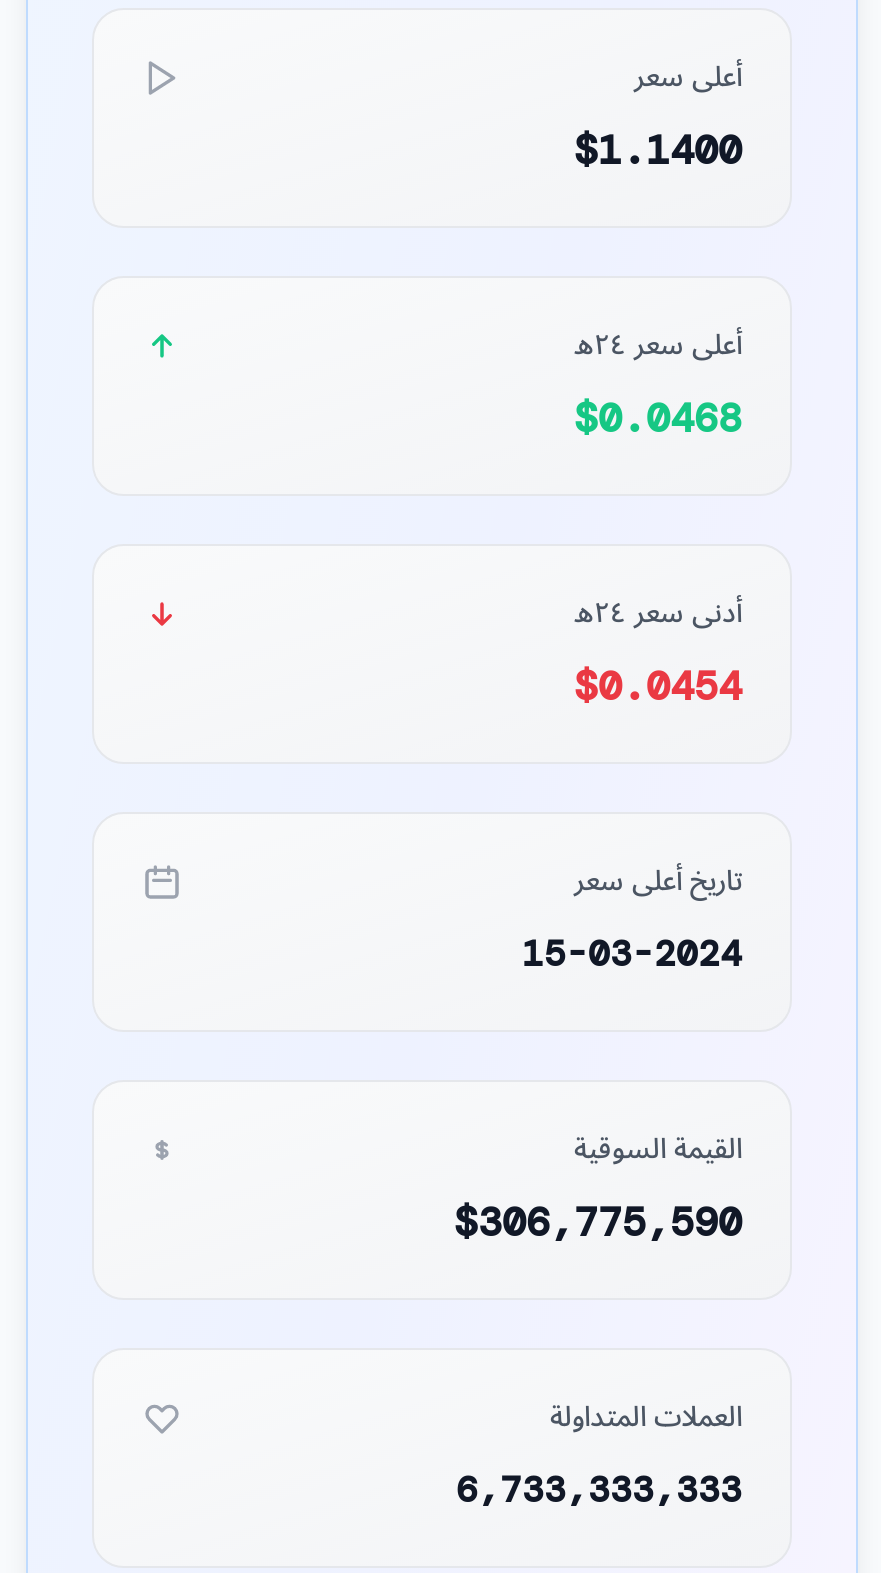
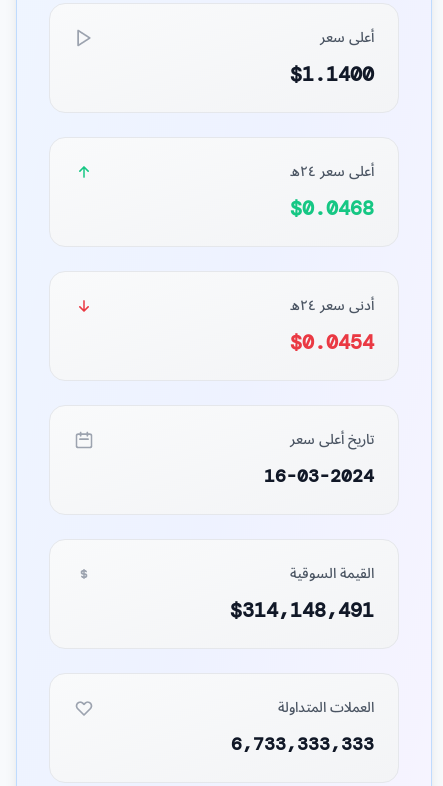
- 15-03-2024
+ 16-03-2024

- $306,775,590
+ $314,148,491
